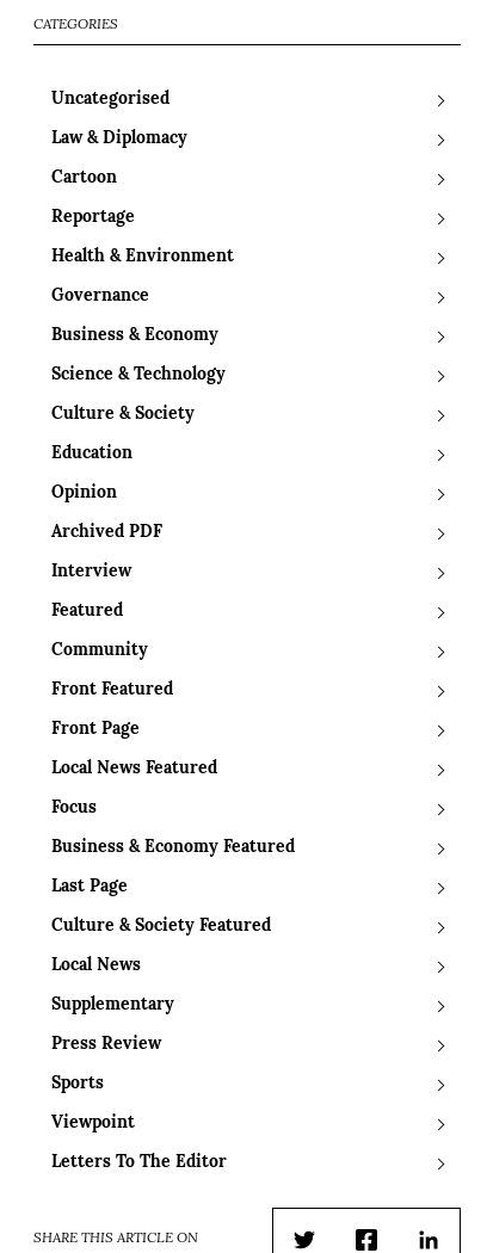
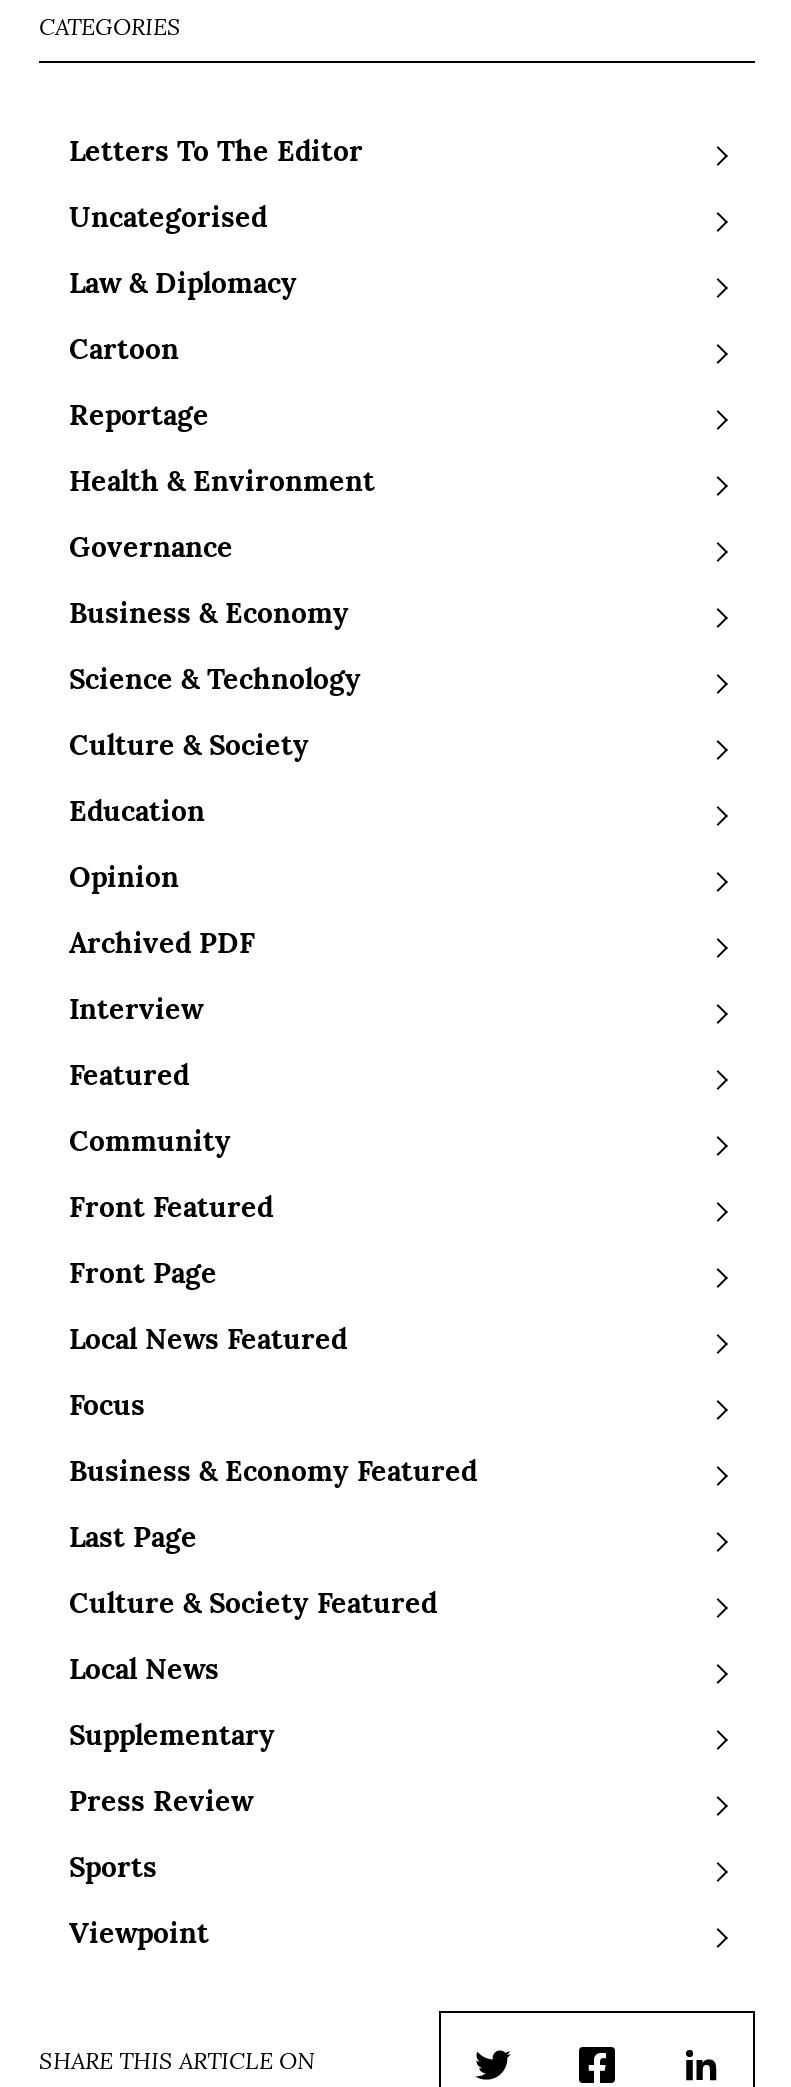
moved down: Uncategorised | Law & Diplomacy | Cartoon | ... | Sports | Viewpoint

moved up: Letters To The Editor
